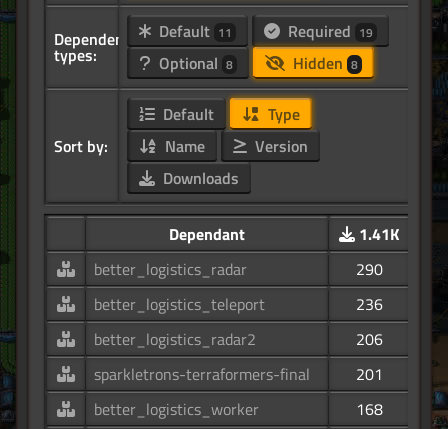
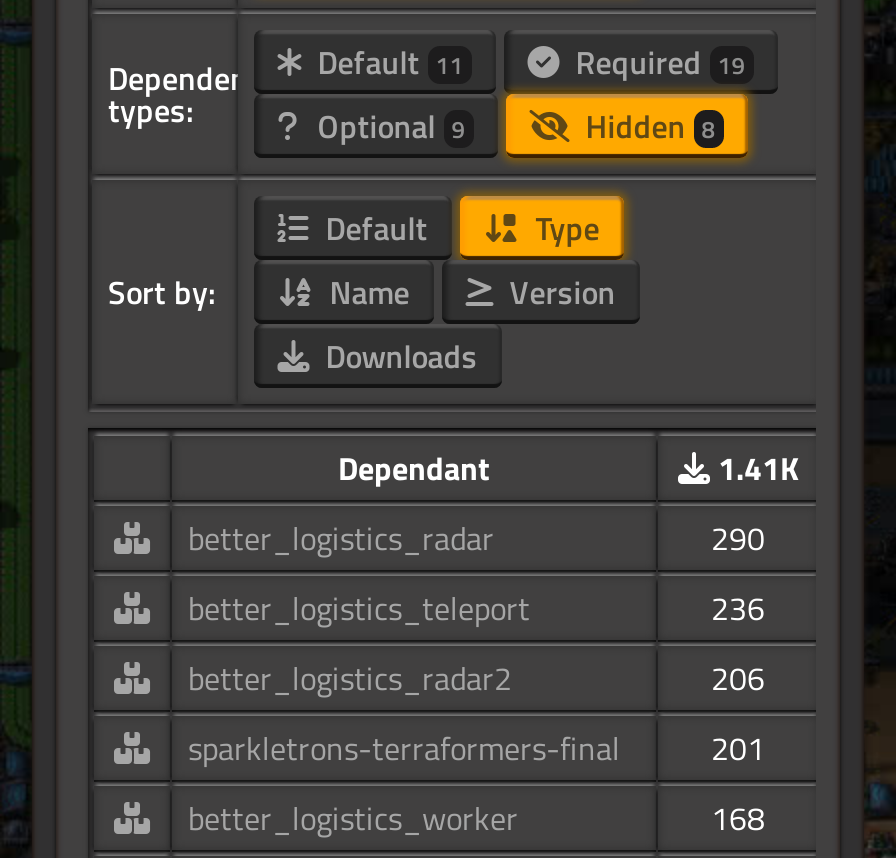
- Optional 8
+ Optional 9
